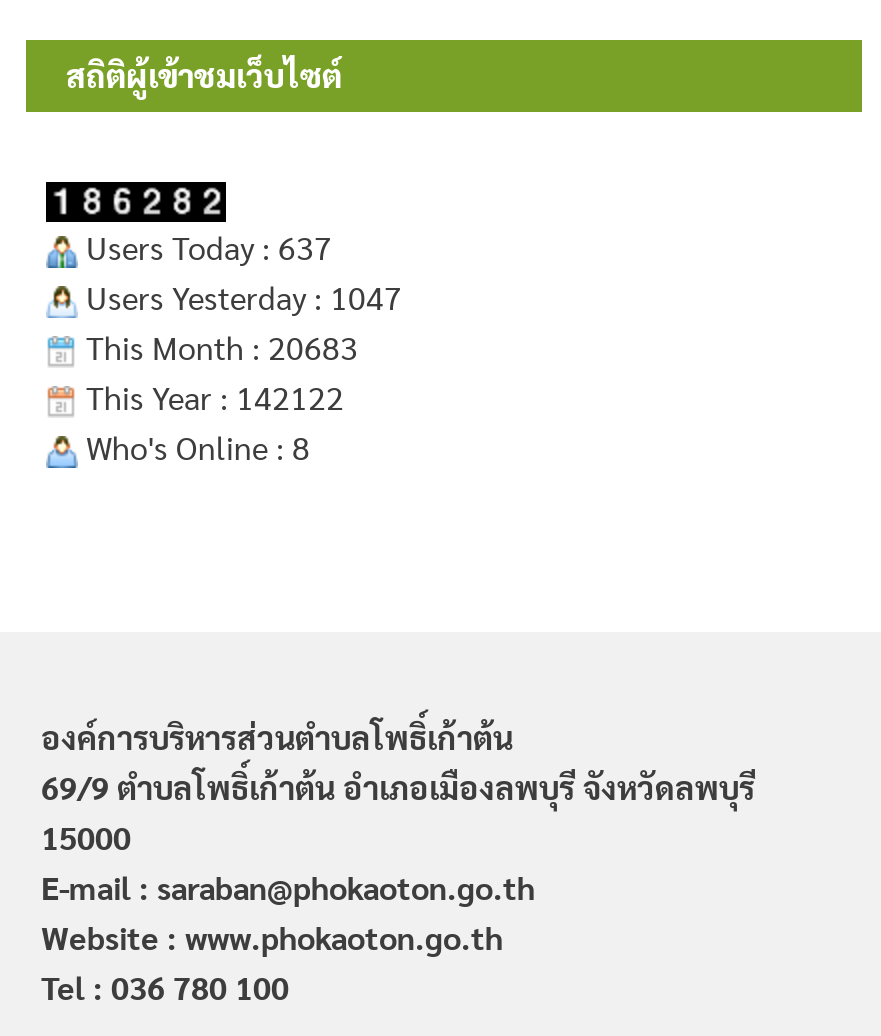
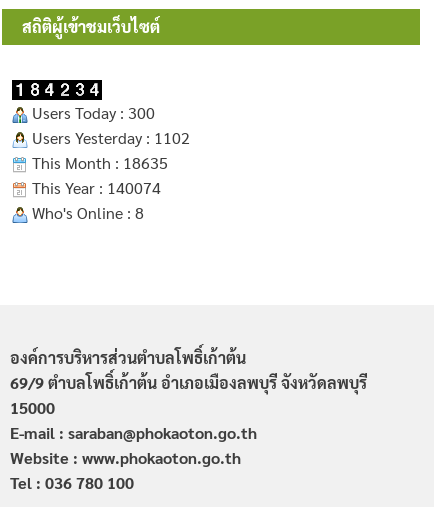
- Users Today : 637
+ Users Today : 300

- Users Yesterday : 1047
+ Users Yesterday : 1102

- This Month : 20683
+ This Month : 18635

- This Year : 142122
+ This Year : 140074
